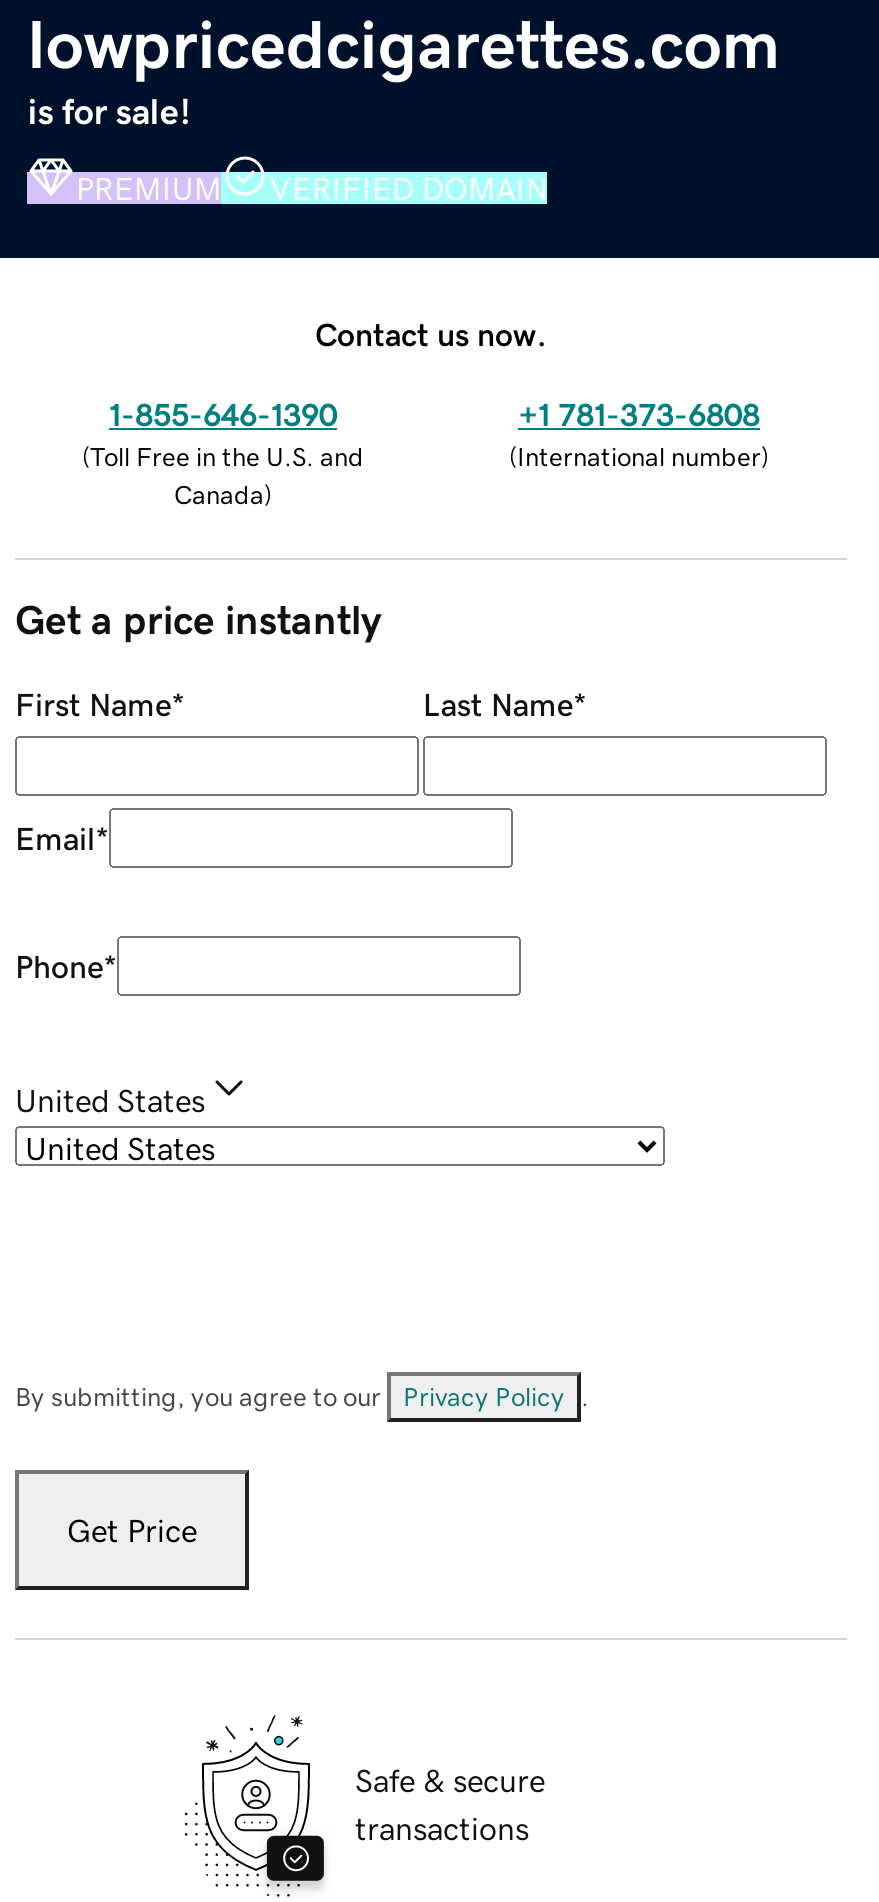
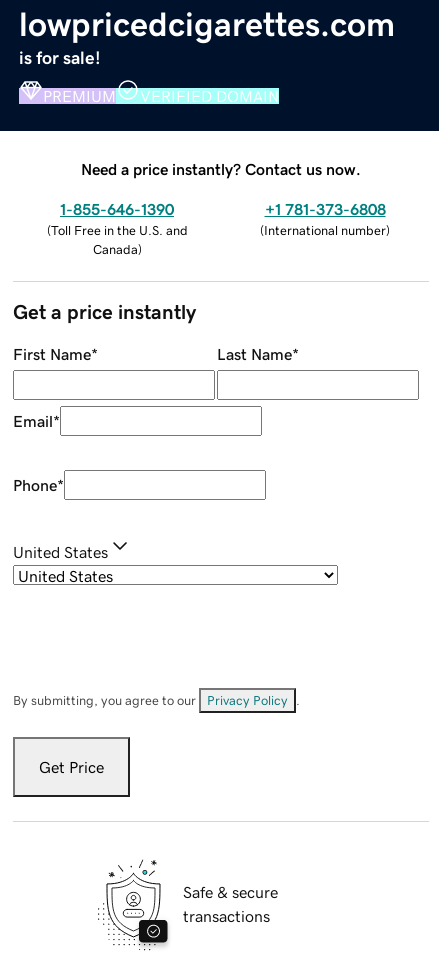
- Contact us now.
+ Need a price instantly? Contact us now.
